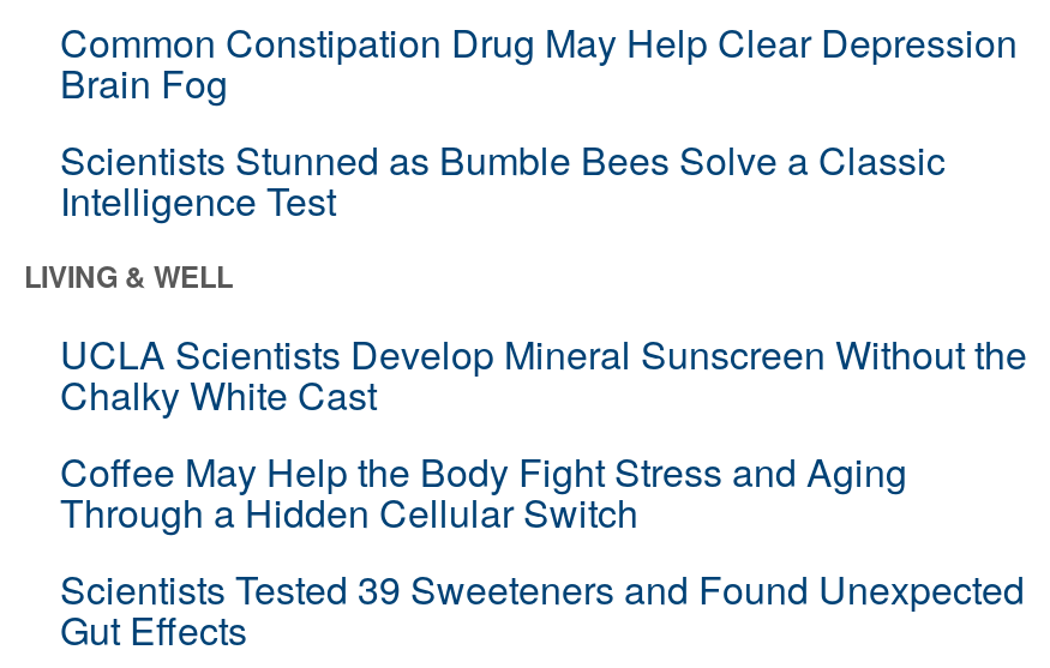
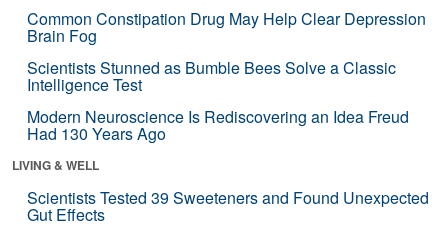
+ Modern Neuroscience Is Rediscovering an Idea Freud
+ Had 130 Years Ago

moved down: LIVING & WELL

- UCLA Scientists Develop Mineral Sunscreen Without the
- Chalky White Cast
- Coffee May Help the Body Fight Stress and Aging
- Through a Hidden Cellular Switch
